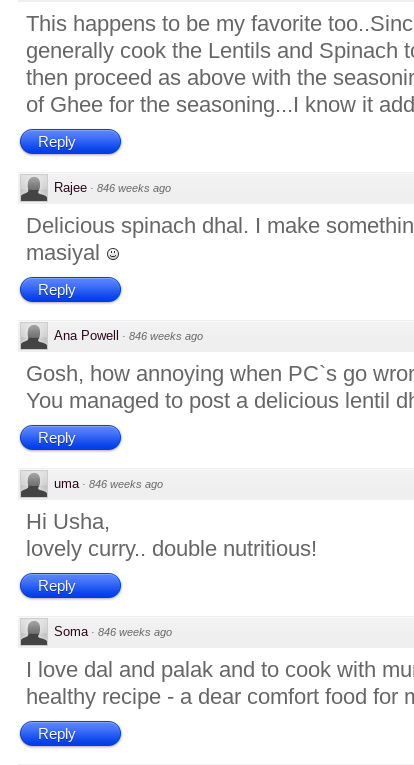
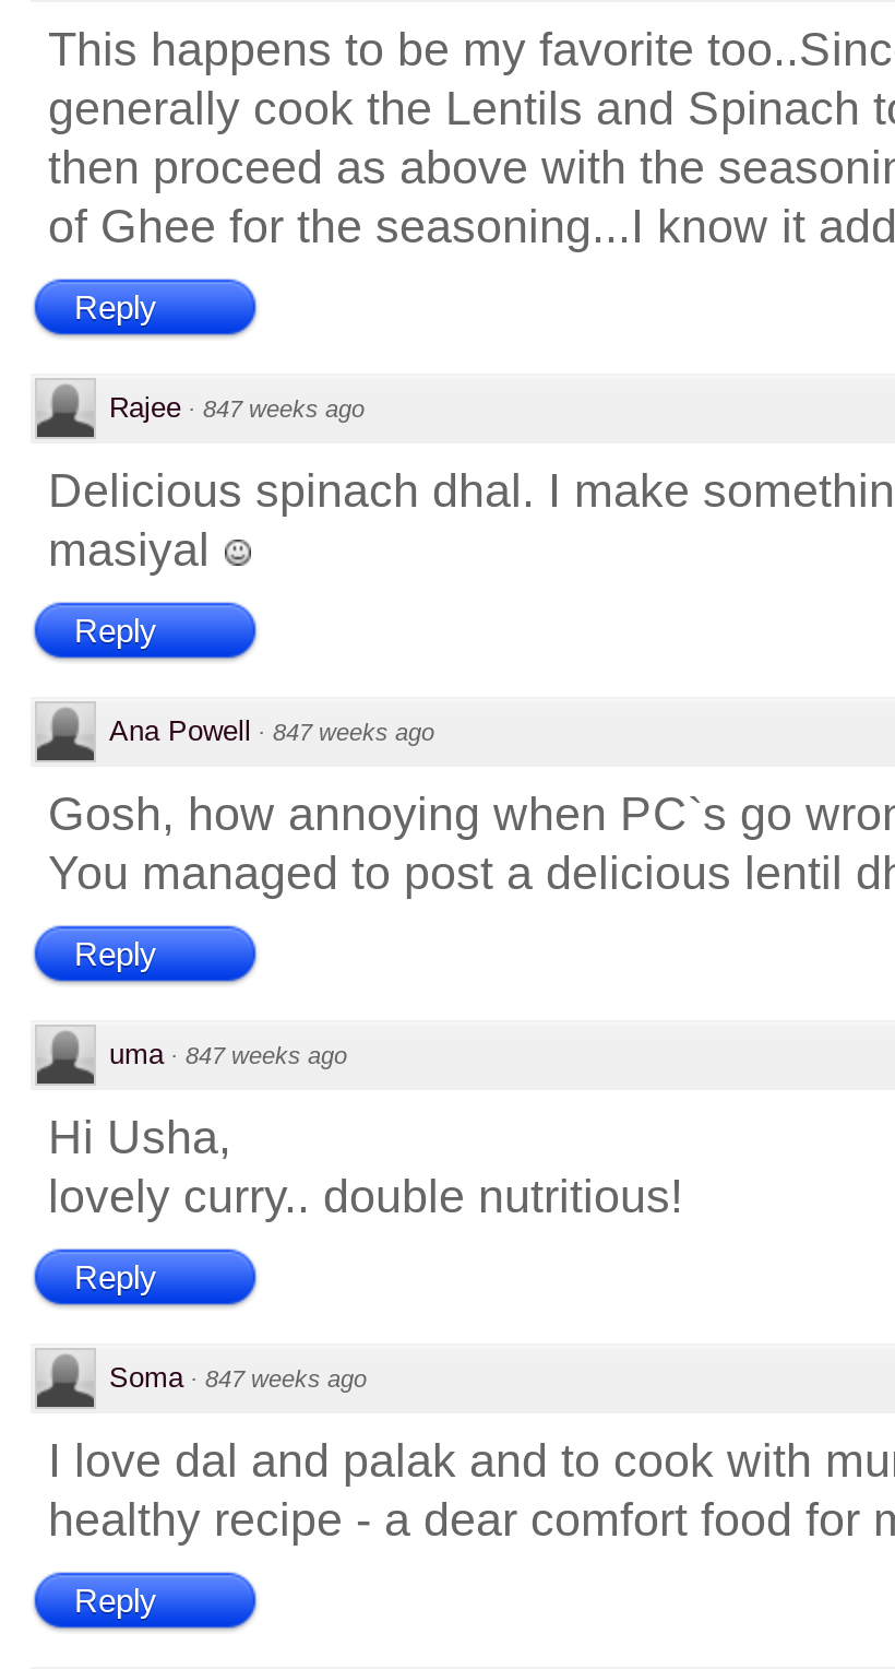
- Rajee · 846 weeks ago
+ Rajee · 847 weeks ago

- Ana Powell · 846 weeks ago
+ Ana Powell · 847 weeks ago

- uma · 846 weeks ago
+ uma · 847 weeks ago

- Soma · 846 weeks ago
+ Soma · 847 weeks ago
